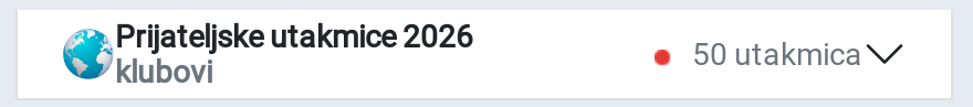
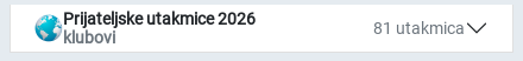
- 50 utakmica
+ 81 utakmica
